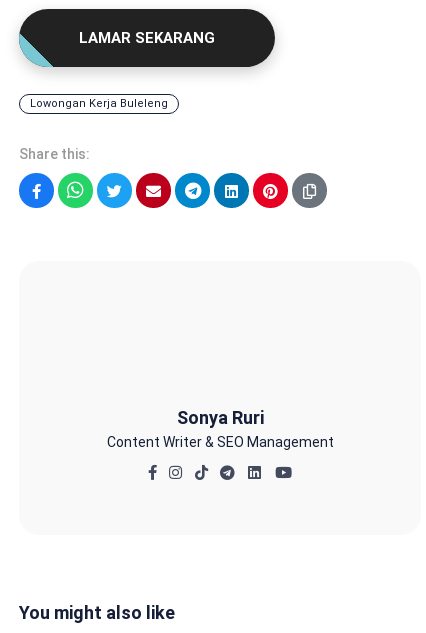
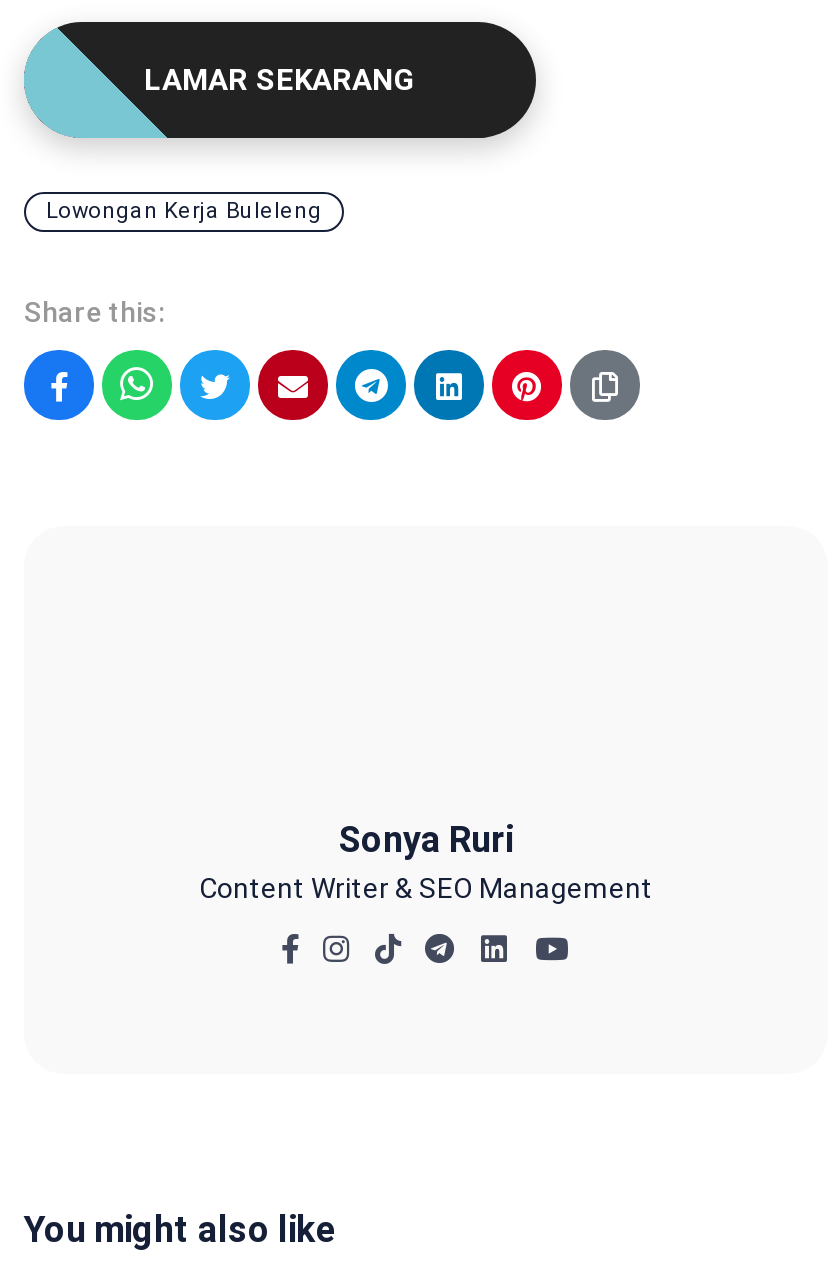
- [image]
+ [image]
